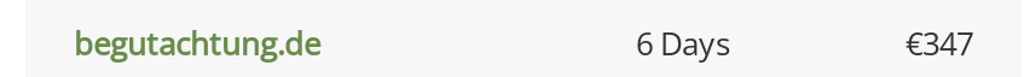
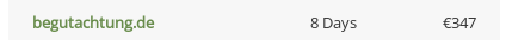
- 6 Days
+ 8 Days
